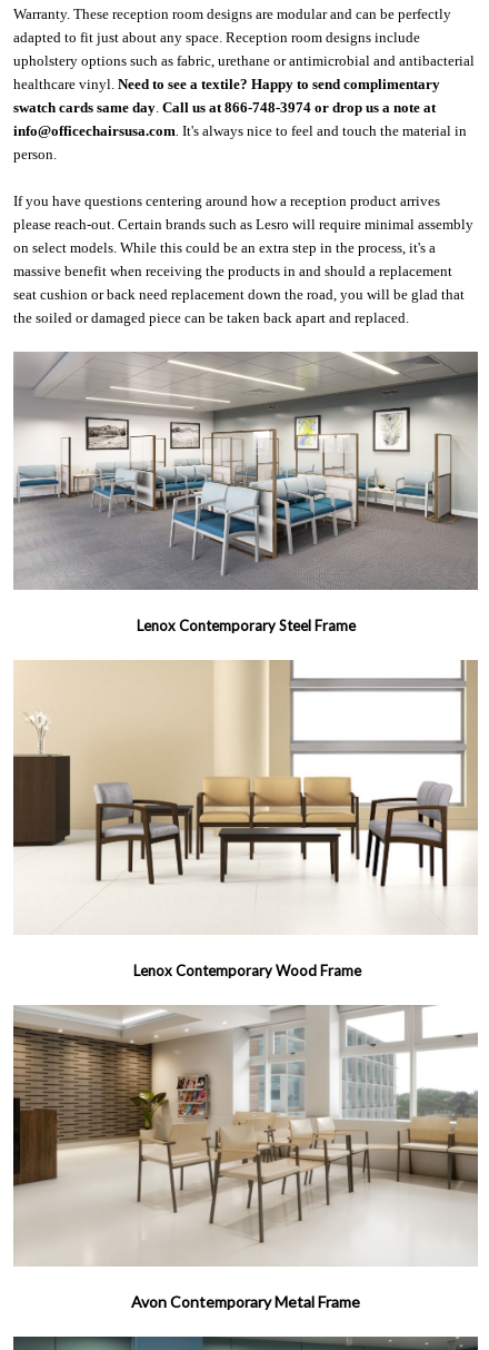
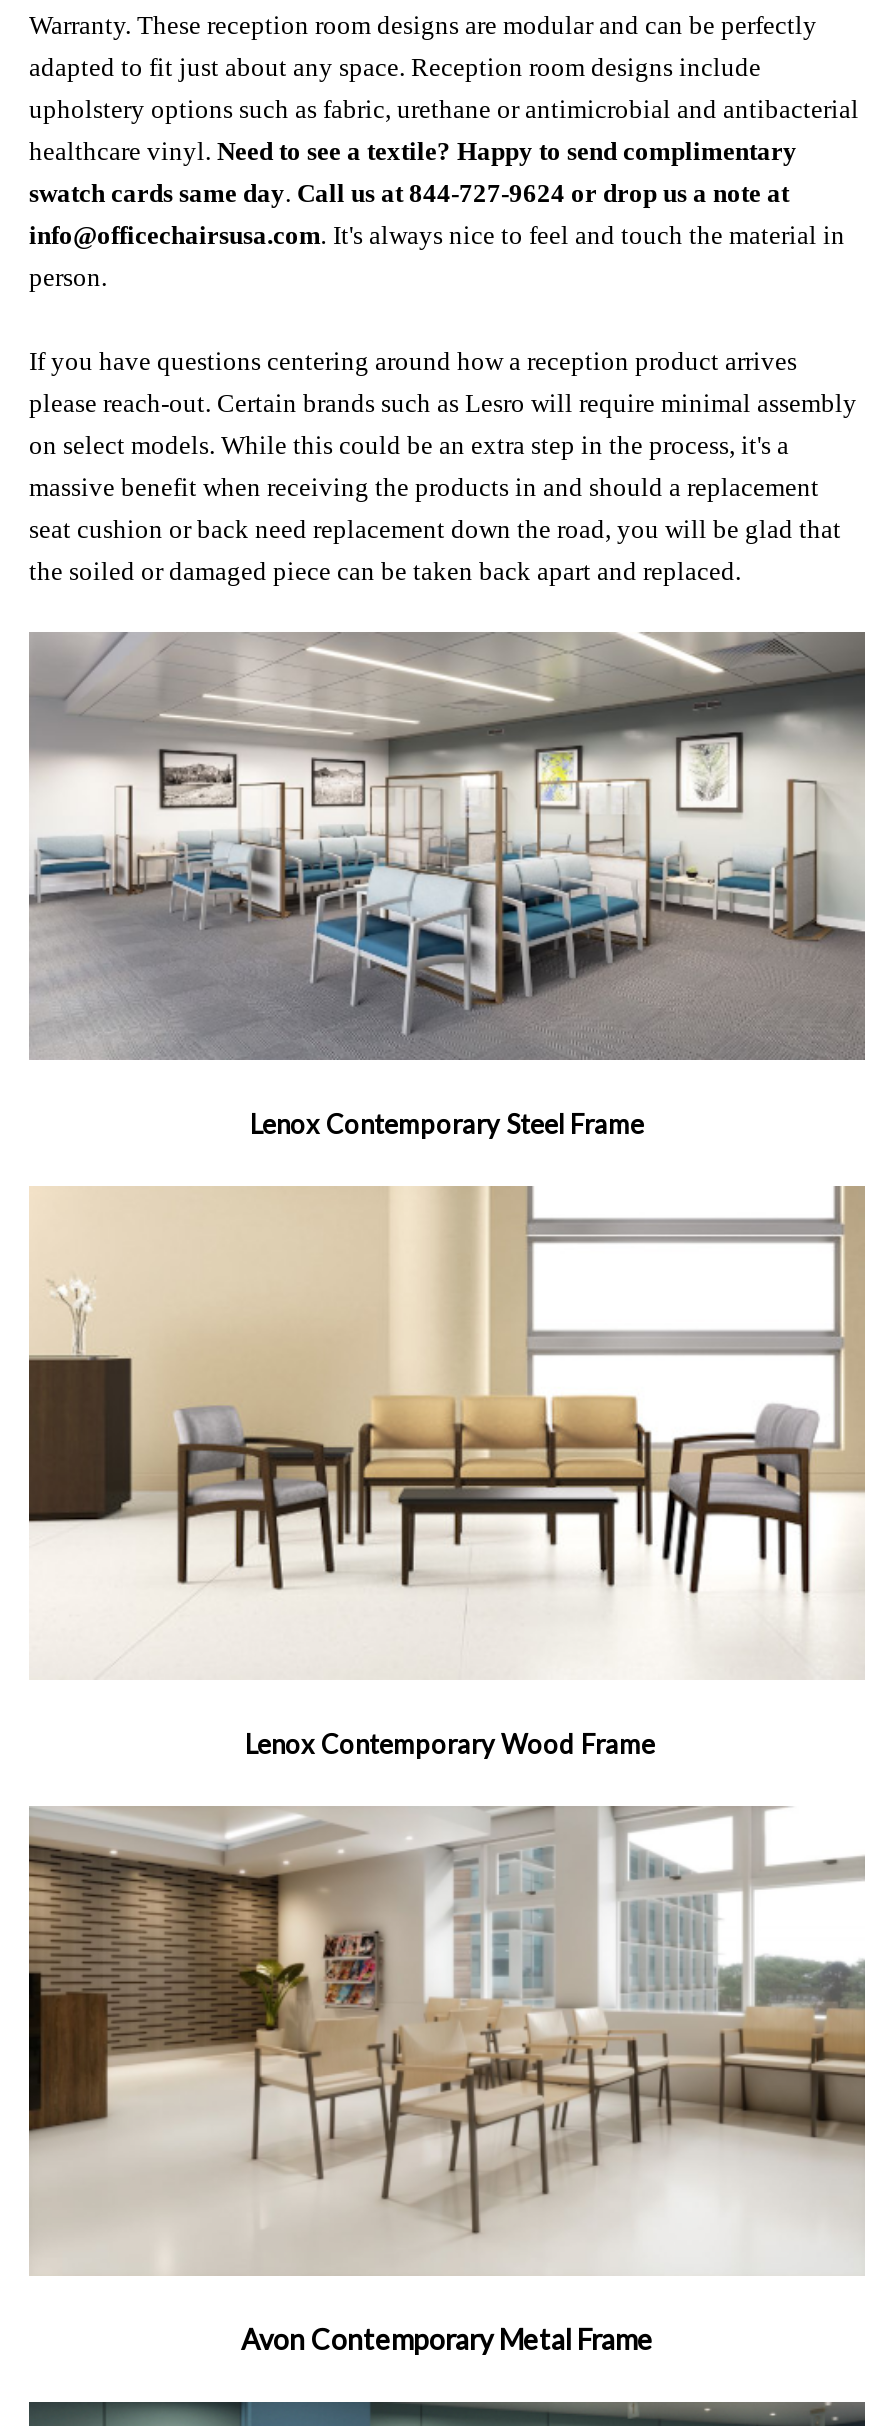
- swatch cards same day. Call us at 866-748-3974 or drop us a note at
+ swatch cards same day. Call us at 844-727-9624 or drop us a note at
